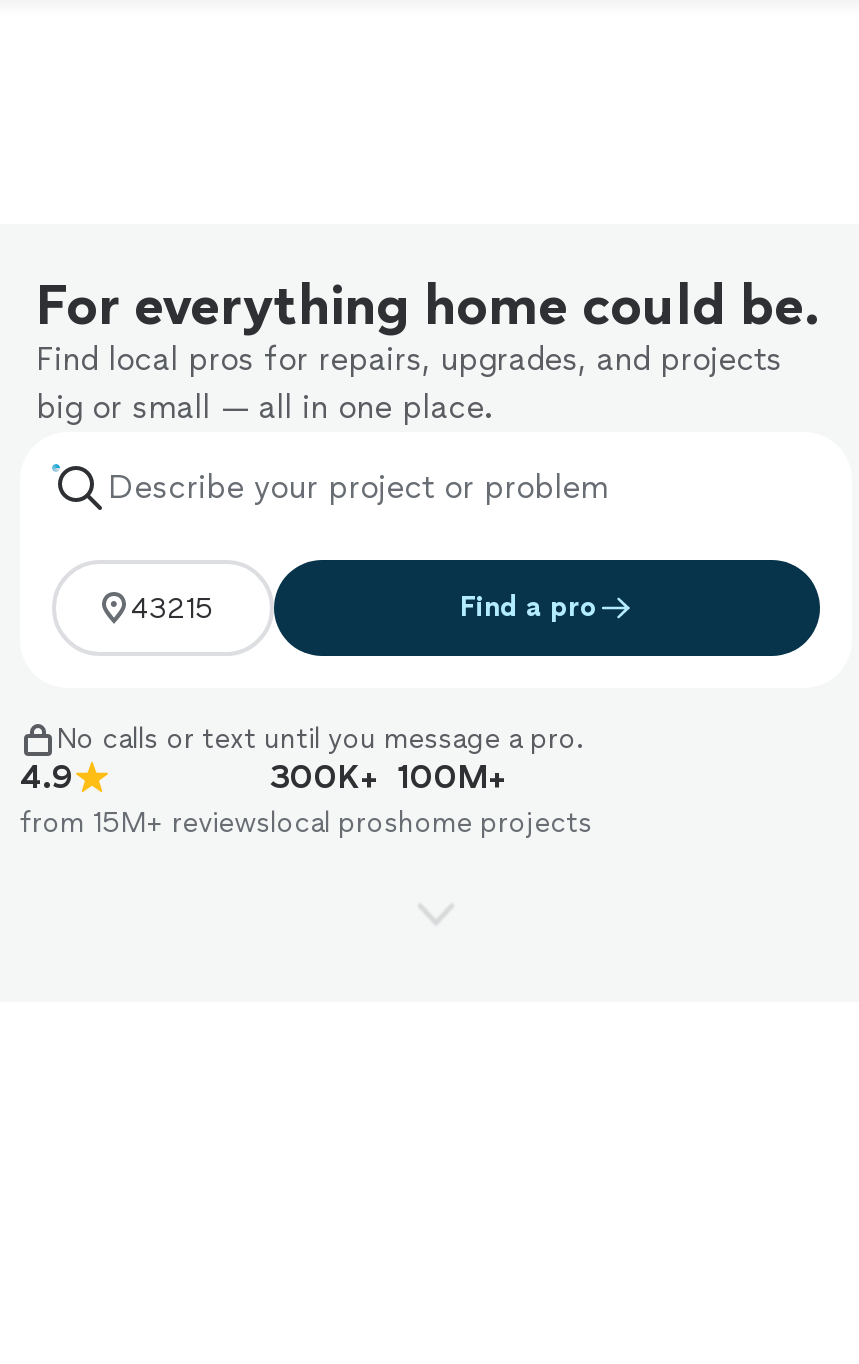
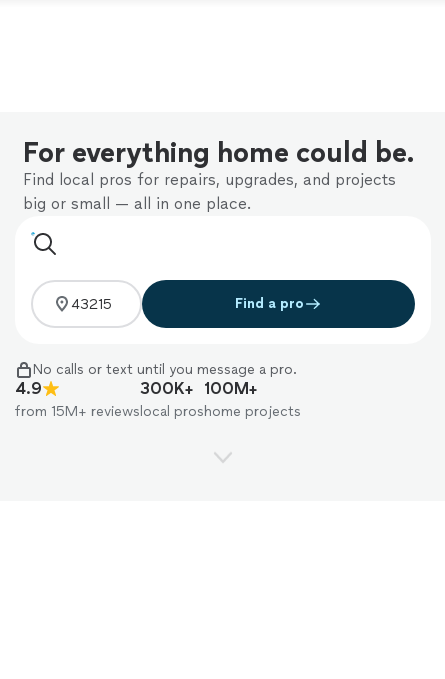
- Describe your project or problem
